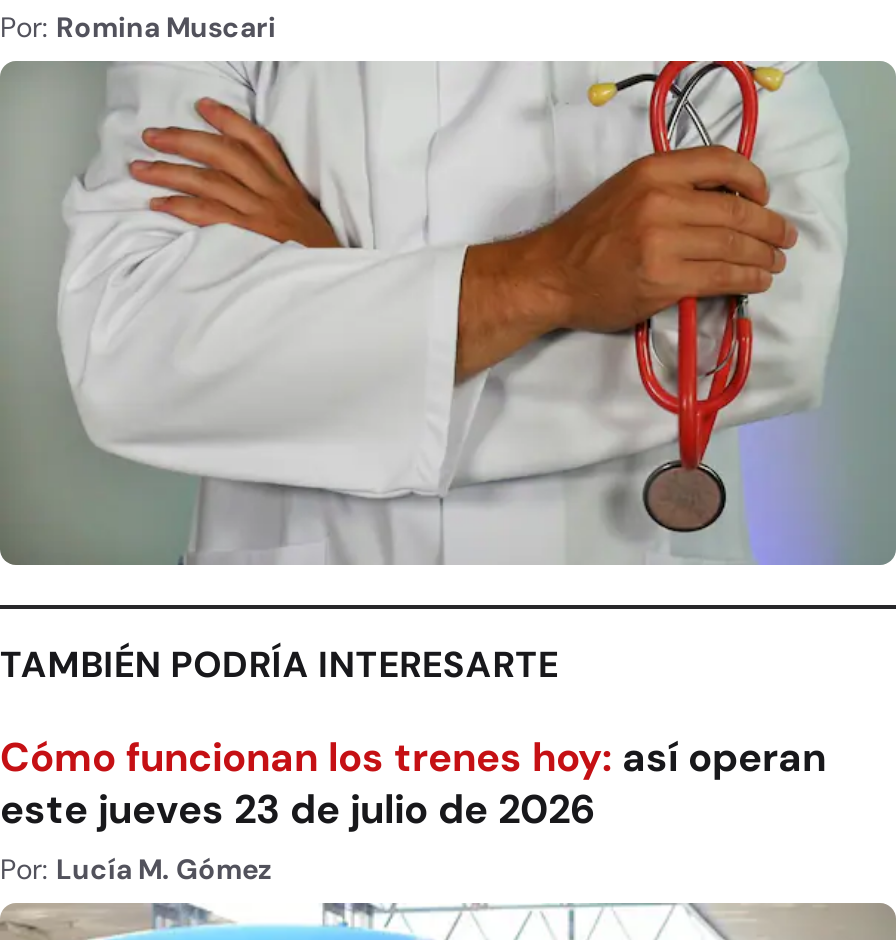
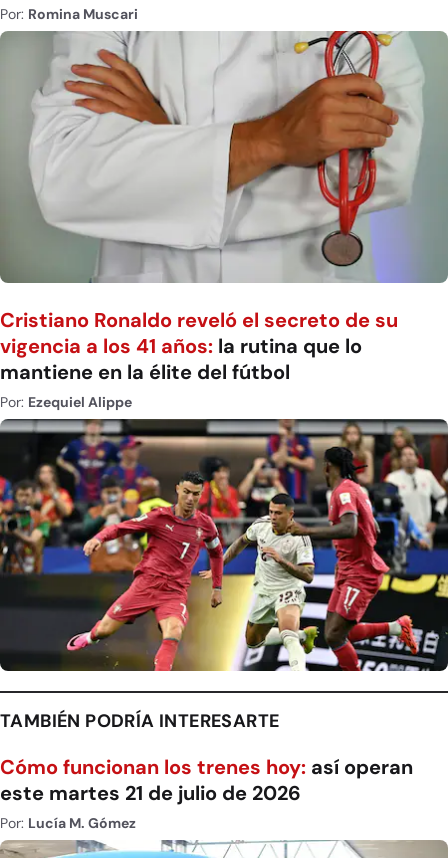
+ Cristiano Ronaldo reveló el secreto de su
+ vigencia a los 41 años: la rutina que lo
+ mantiene en la élite del fútbol
+ Por: Ezequiel Alippe

+ [image]

- este jueves 23 de julio de 2026
+ este martes 21 de julio de 2026
